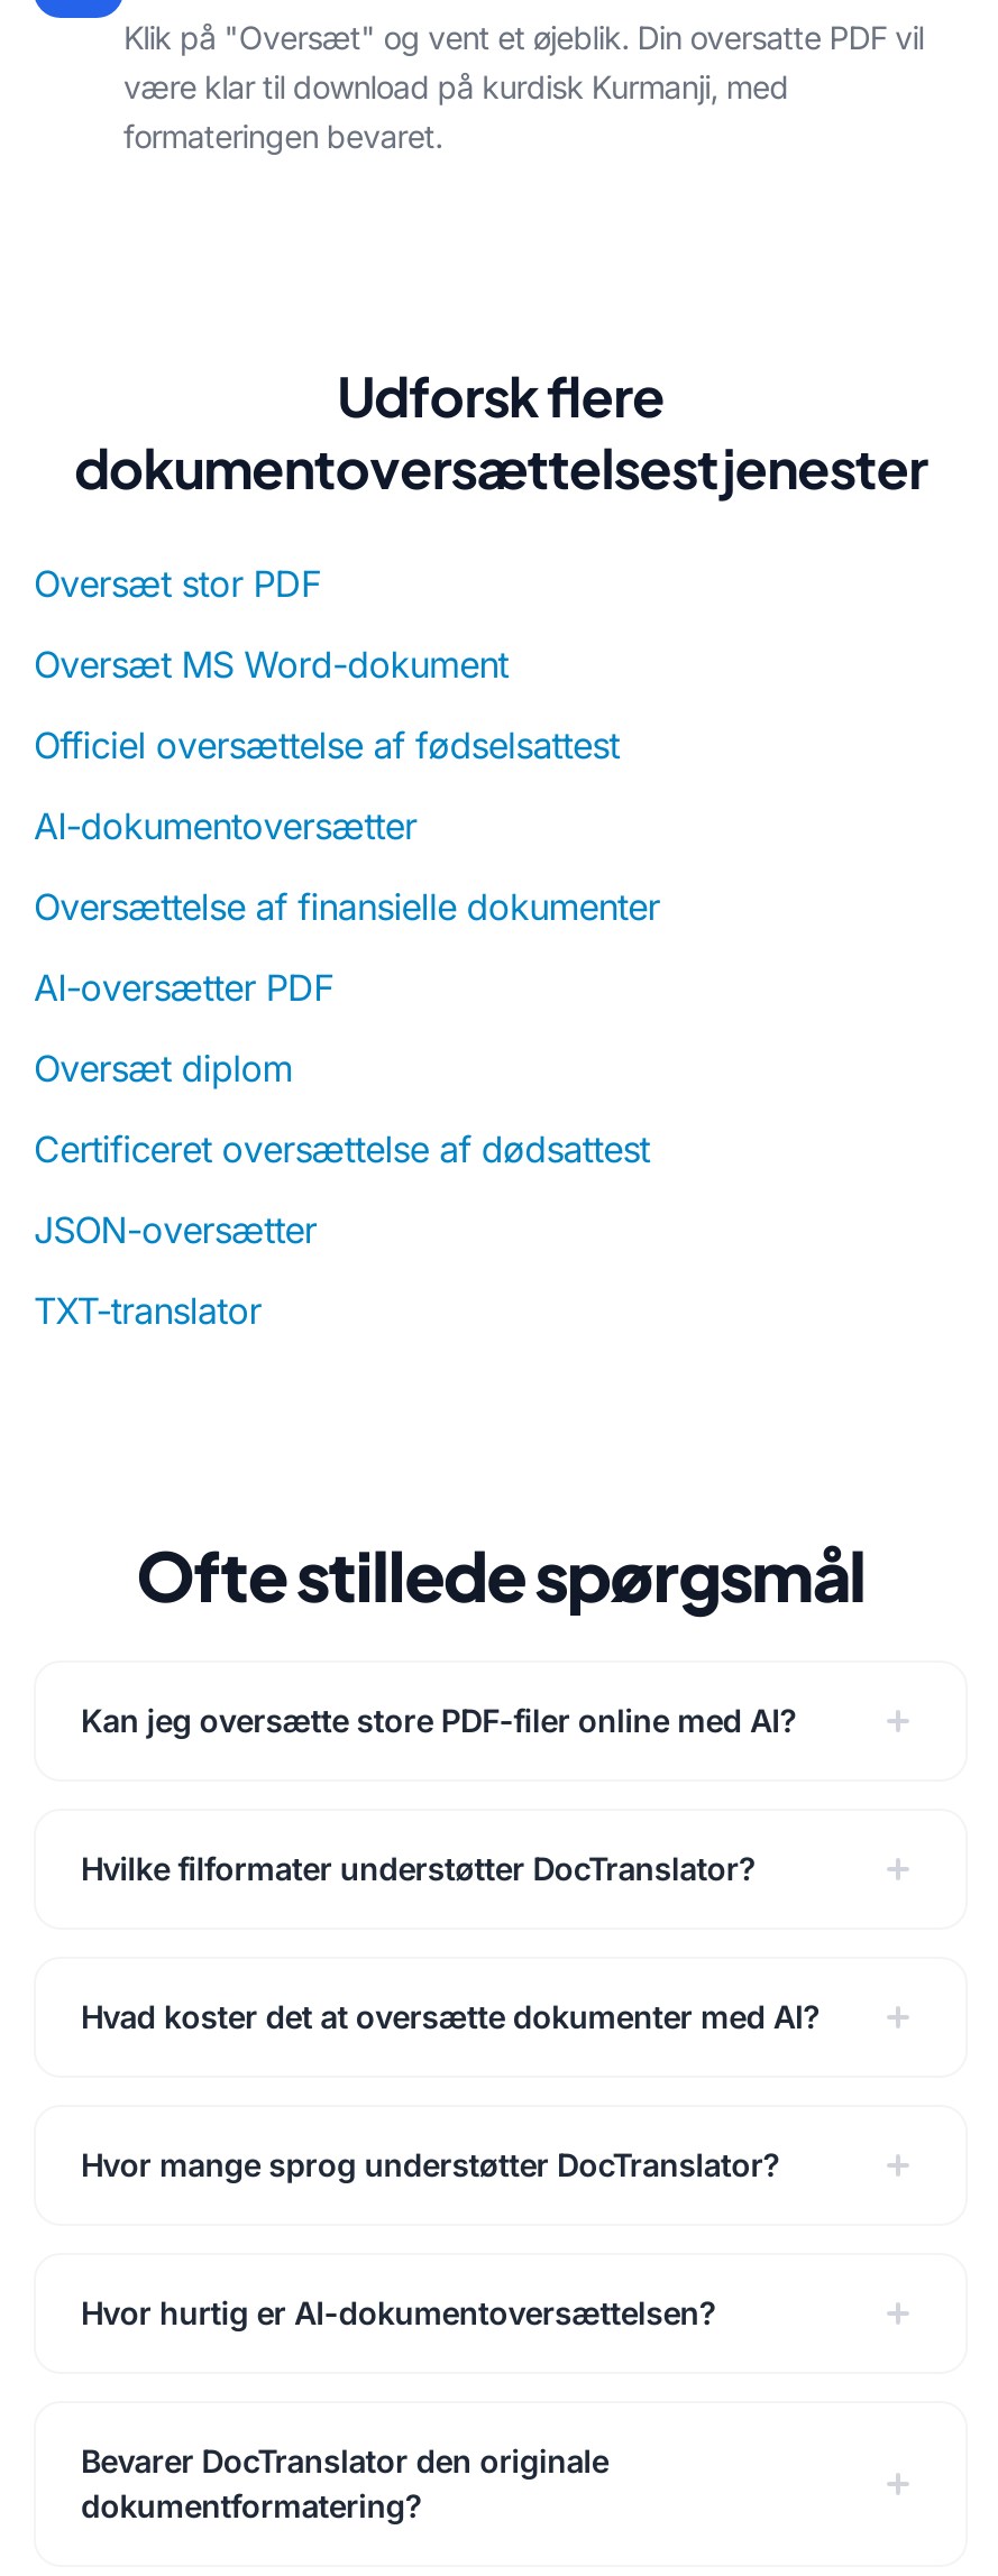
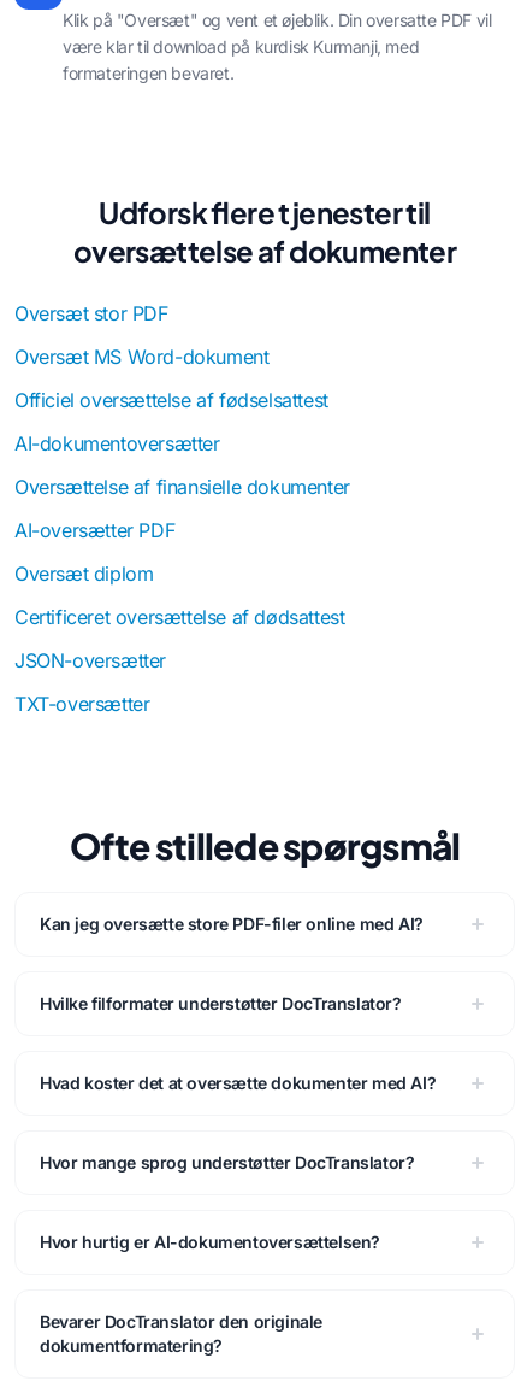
- Udforsk flere
- dokumentoversættelsestjenester
+ Udforsk flere tjenester til
+ oversættelse af dokumenter

- TXT-translator
+ TXT-oversætter
